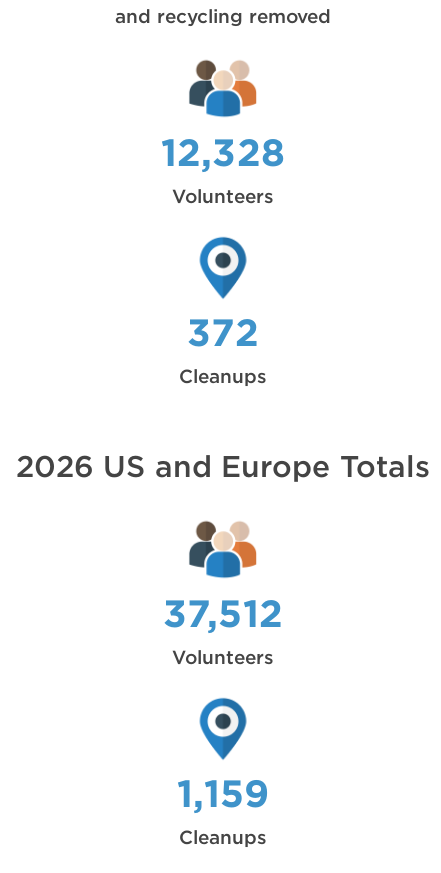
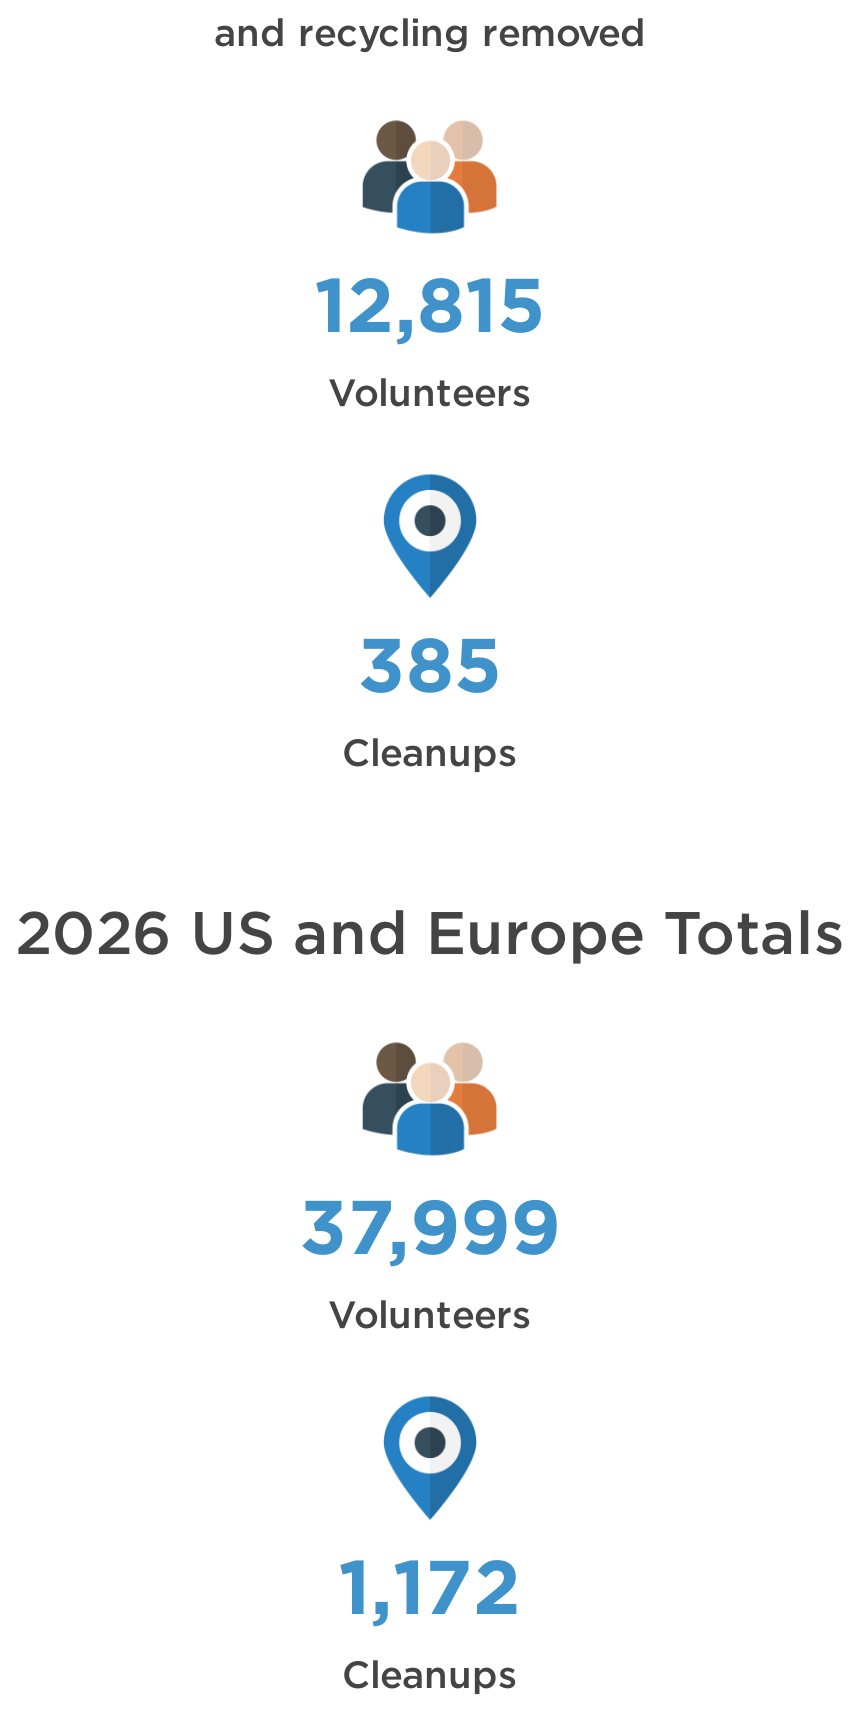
- 12,328
+ 12,815

- 372
+ 385

- 37,512
+ 37,999

- 1,159
+ 1,172
